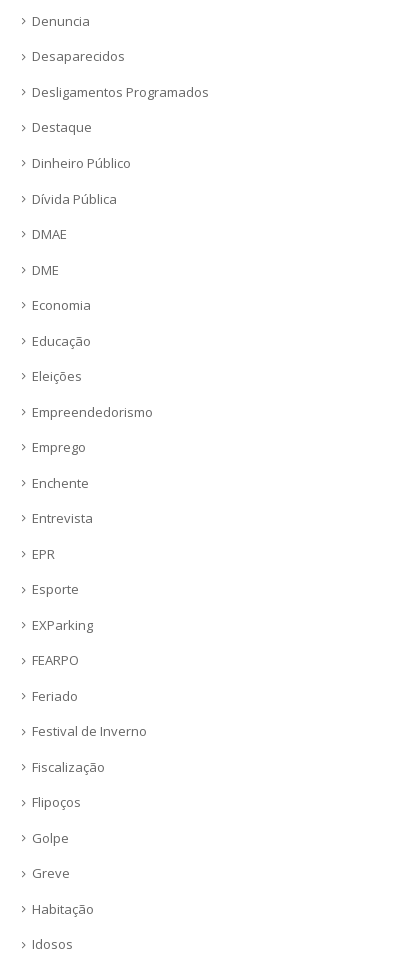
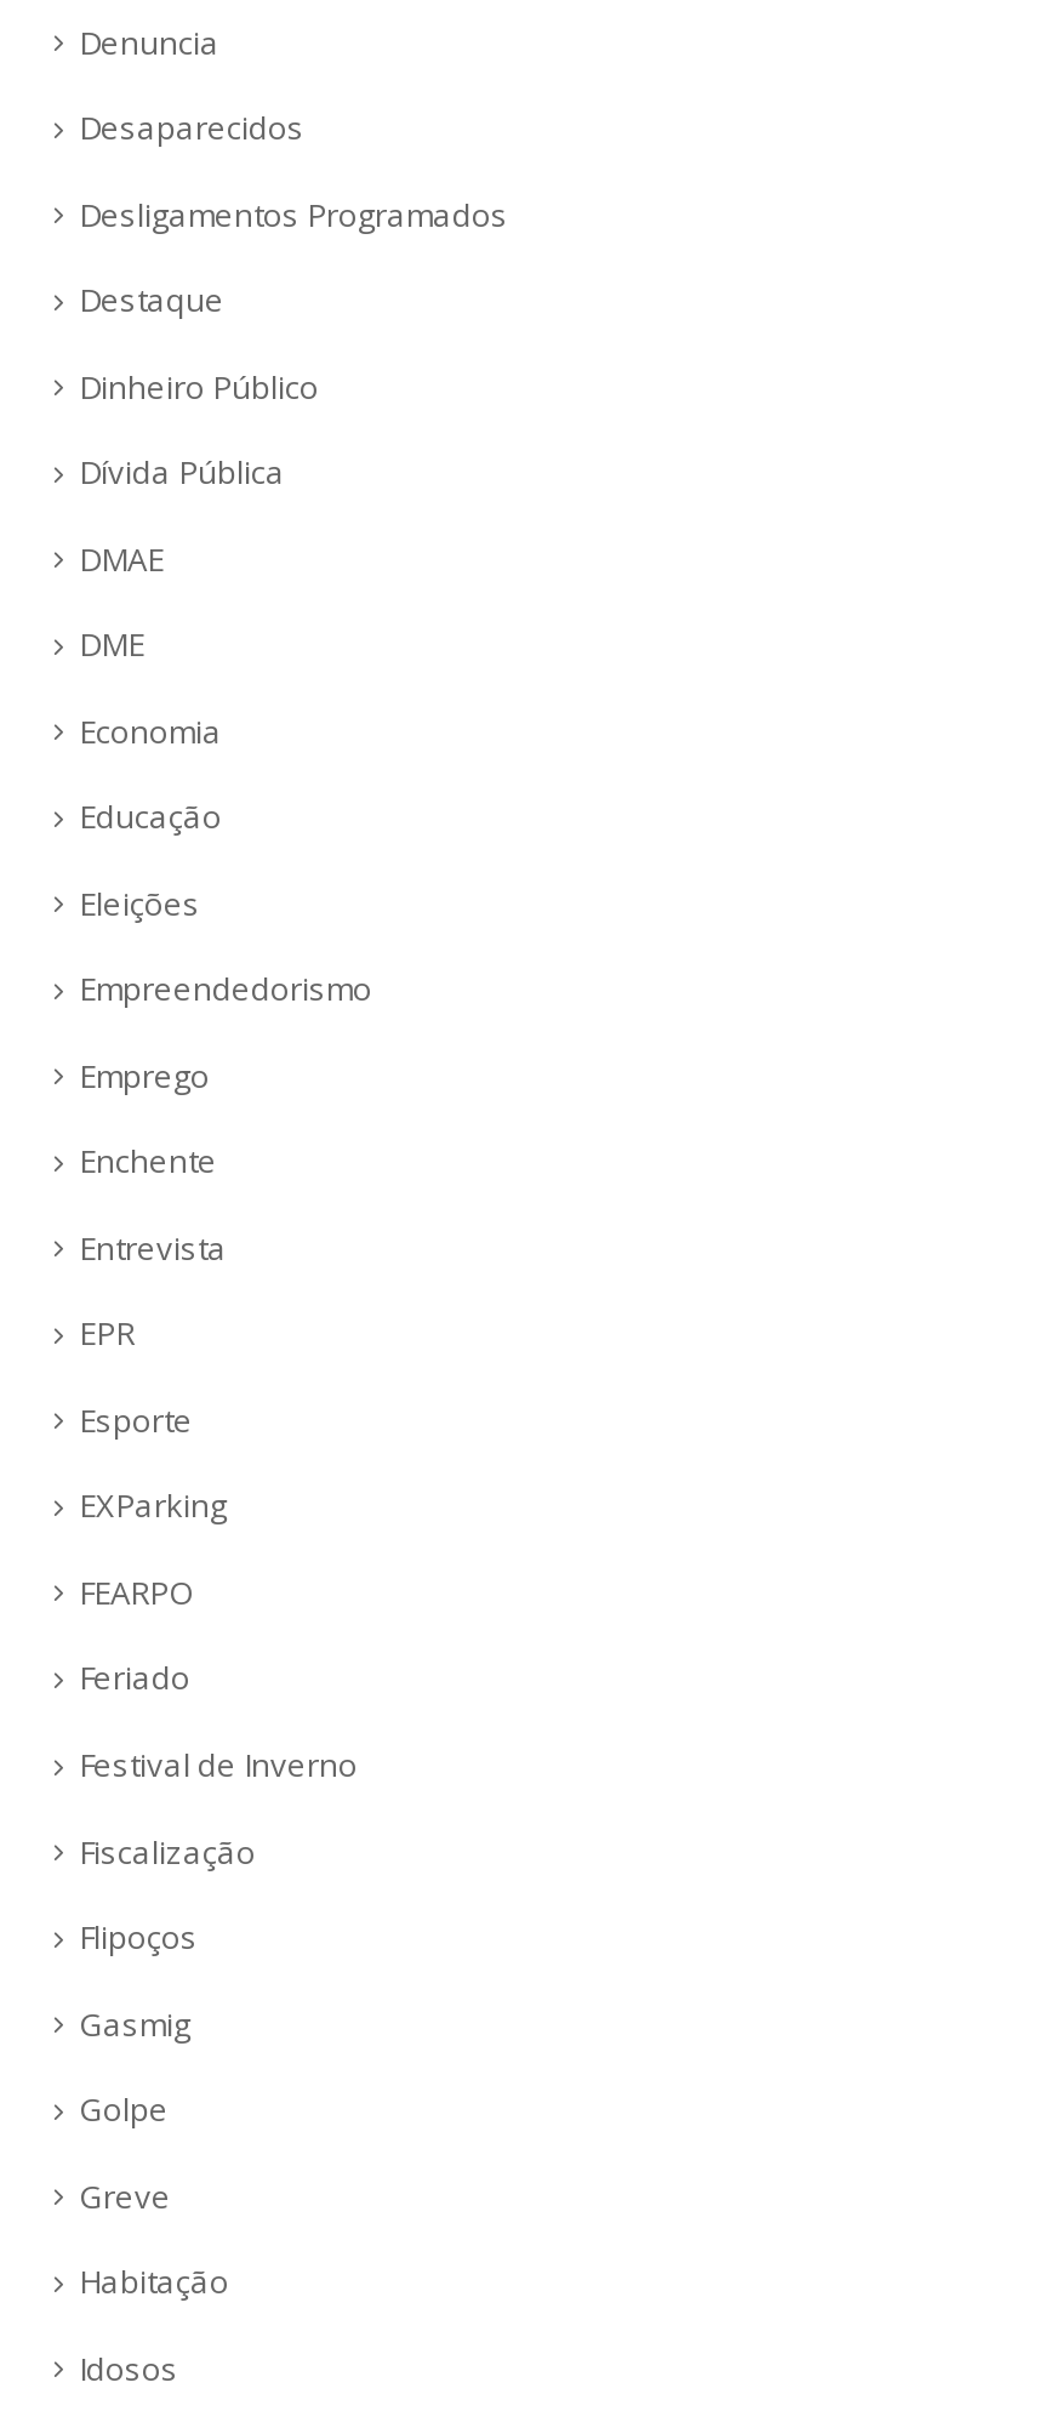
+ Gasmig
